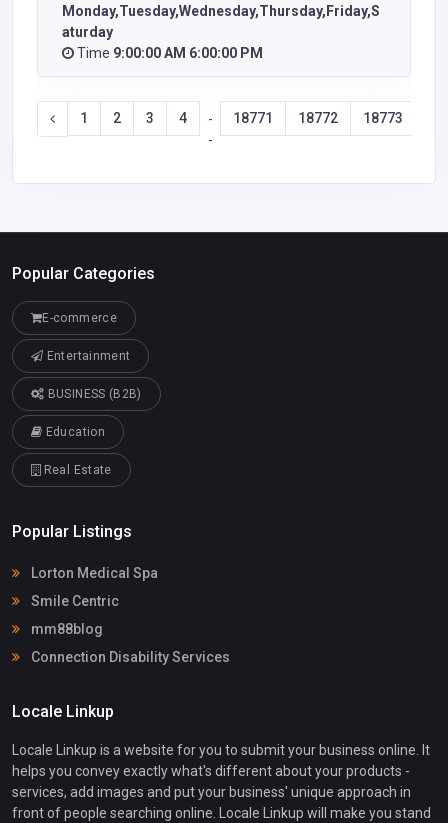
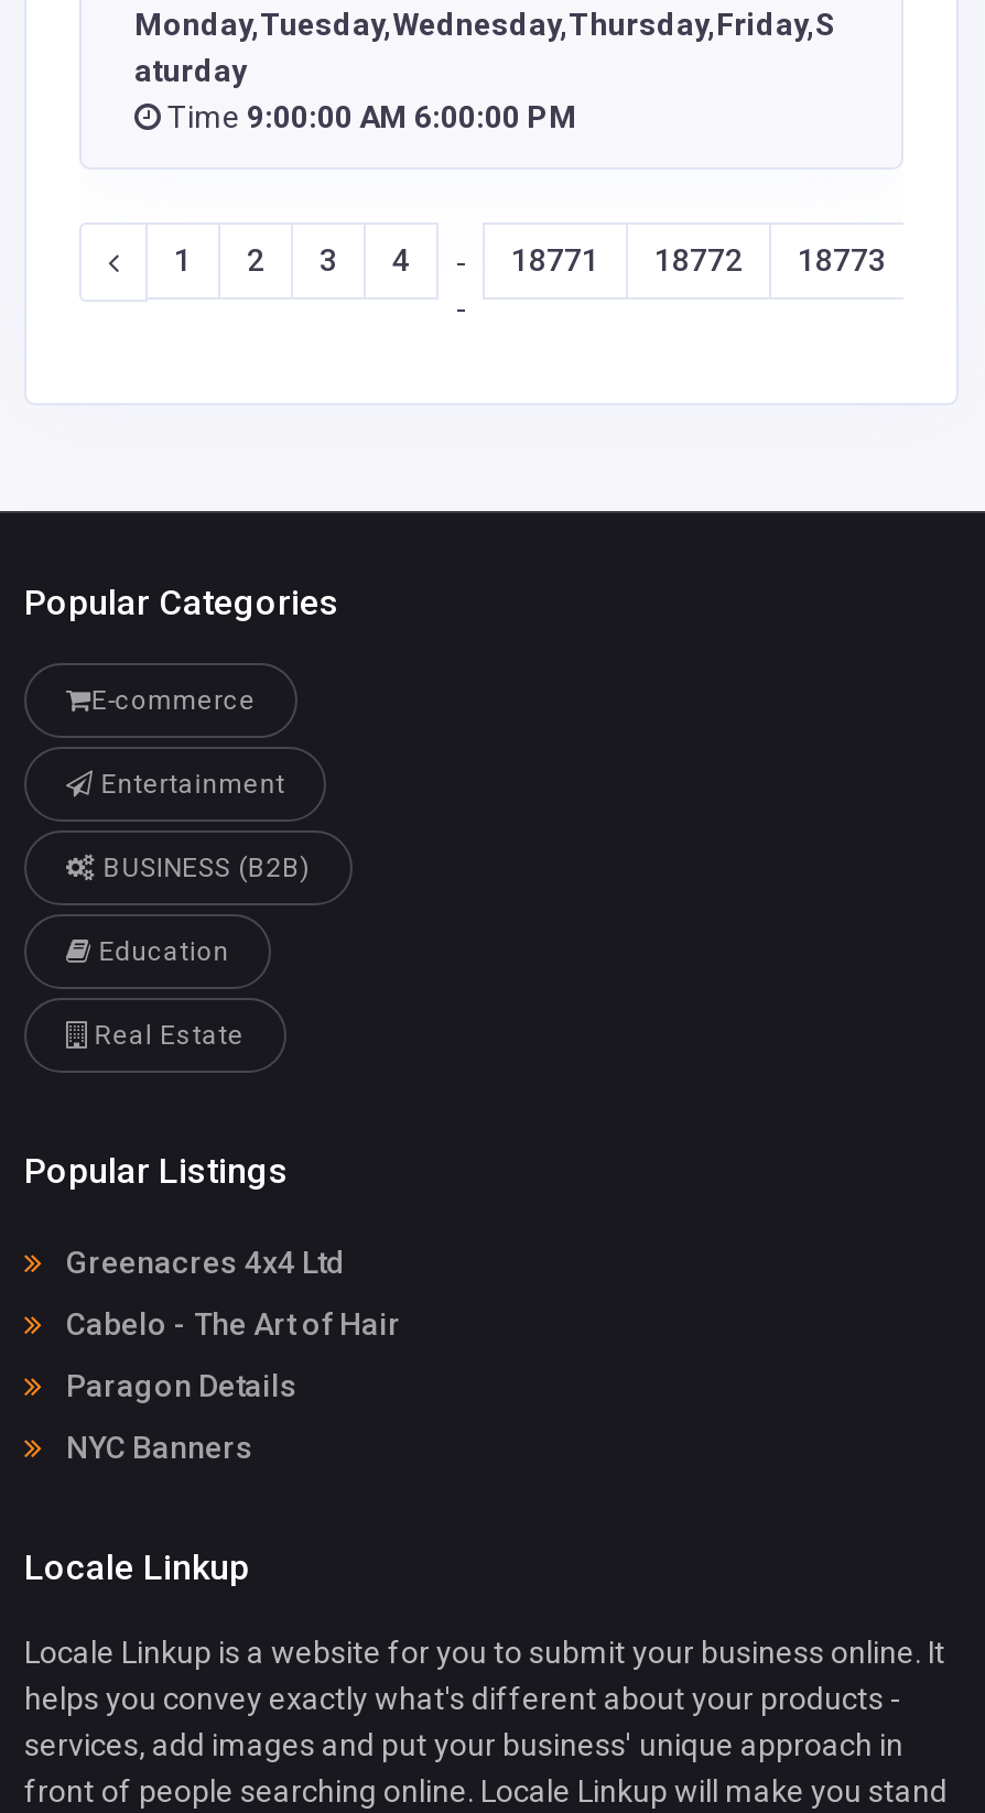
- Lorton Medical Spa
+ Greenacres 4x4 Ltd

- Smile Centric
+ Cabelo - The Art of Hair

- mm88blog
+ Paragon Details

- Connection Disability Services
+ NYC Banners
